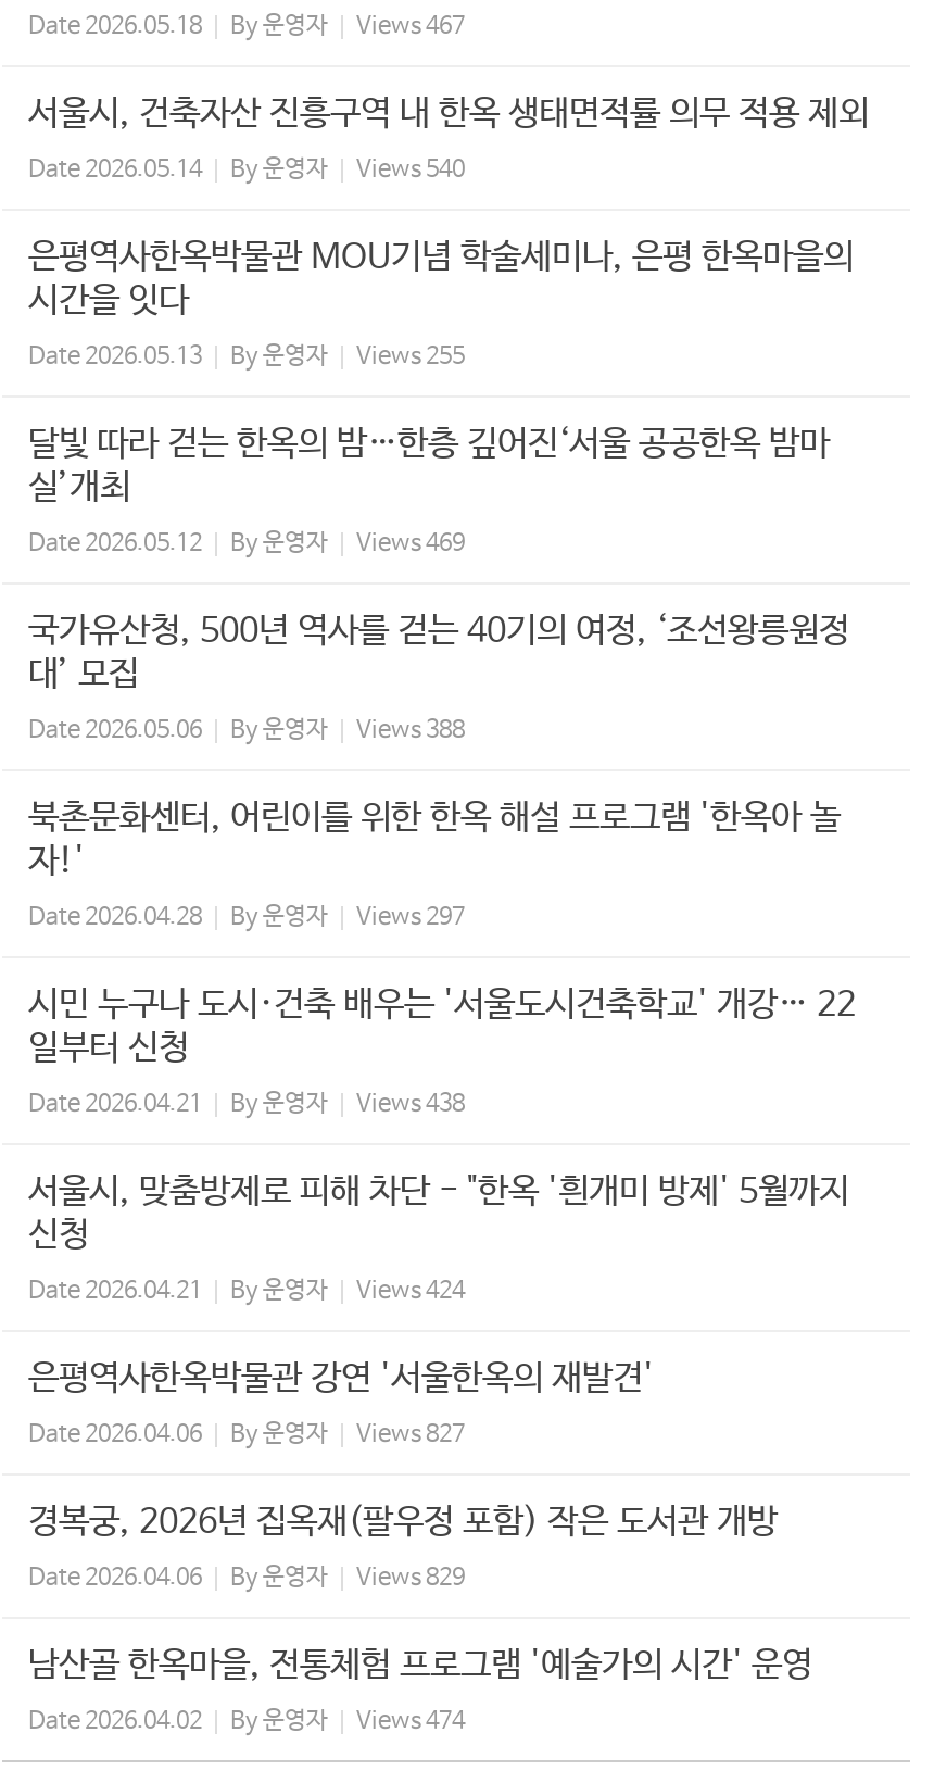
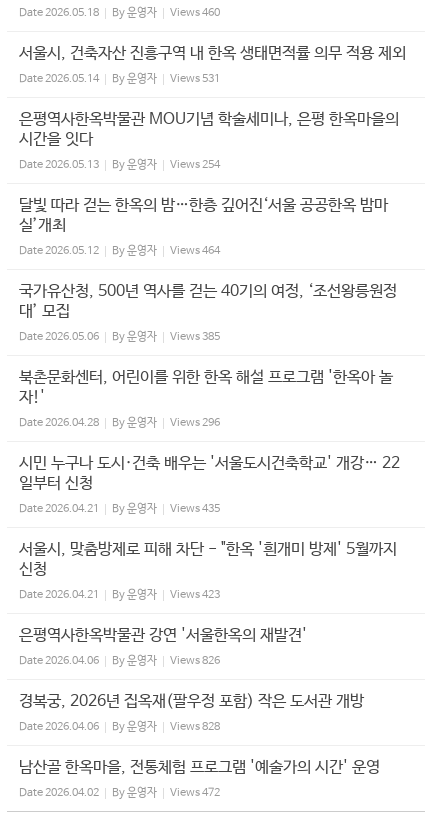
- Date 2026.05.18 By 운영자 Views 467
+ Date 2026.05.18 By 운영자 Views 460

- Date 2026.05.14 By 운영자 Views 540
+ Date 2026.05.14 By 운영자 Views 531

- Date 2026.05.13 By 운영자 Views 255
+ Date 2026.05.13 By 운영자 Views 254

- Date 2026.05.12 By 운영자 Views 469
+ Date 2026.05.12 By 운영자 Views 464

- Date 2026.05.06 By 운영자 Views 388
+ Date 2026.05.06 By 운영자 Views 385

- Date 2026.04.28 By 운영자 Views 297
+ Date 2026.04.28 By 운영자 Views 296

- Date 2026.04.21 By 운영자 Views 438
+ Date 2026.04.21 By 운영자 Views 435

- Date 2026.04.21 By 운영자 Views 424
+ Date 2026.04.21 By 운영자 Views 423

- Date 2026.04.06 By 운영자 Views 827
+ Date 2026.04.06 By 운영자 Views 826

- Date 2026.04.06 By 운영자 Views 829
+ Date 2026.04.06 By 운영자 Views 828

- Date 2026.04.02 By 운영자 Views 474
+ Date 2026.04.02 By 운영자 Views 472
